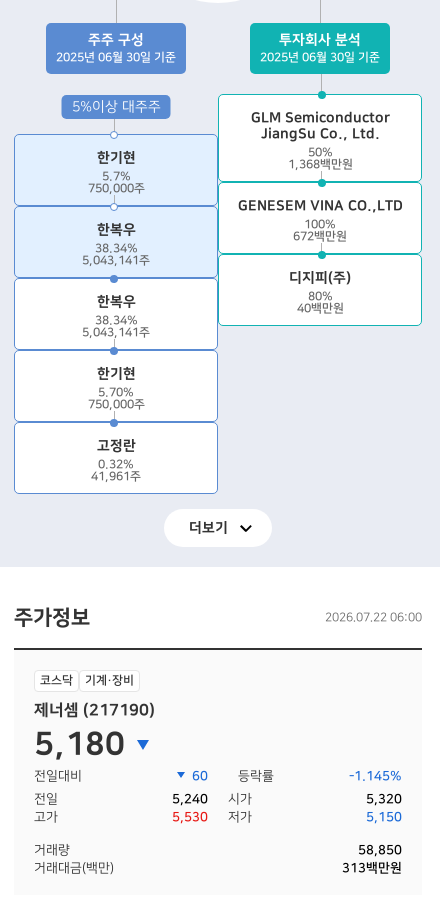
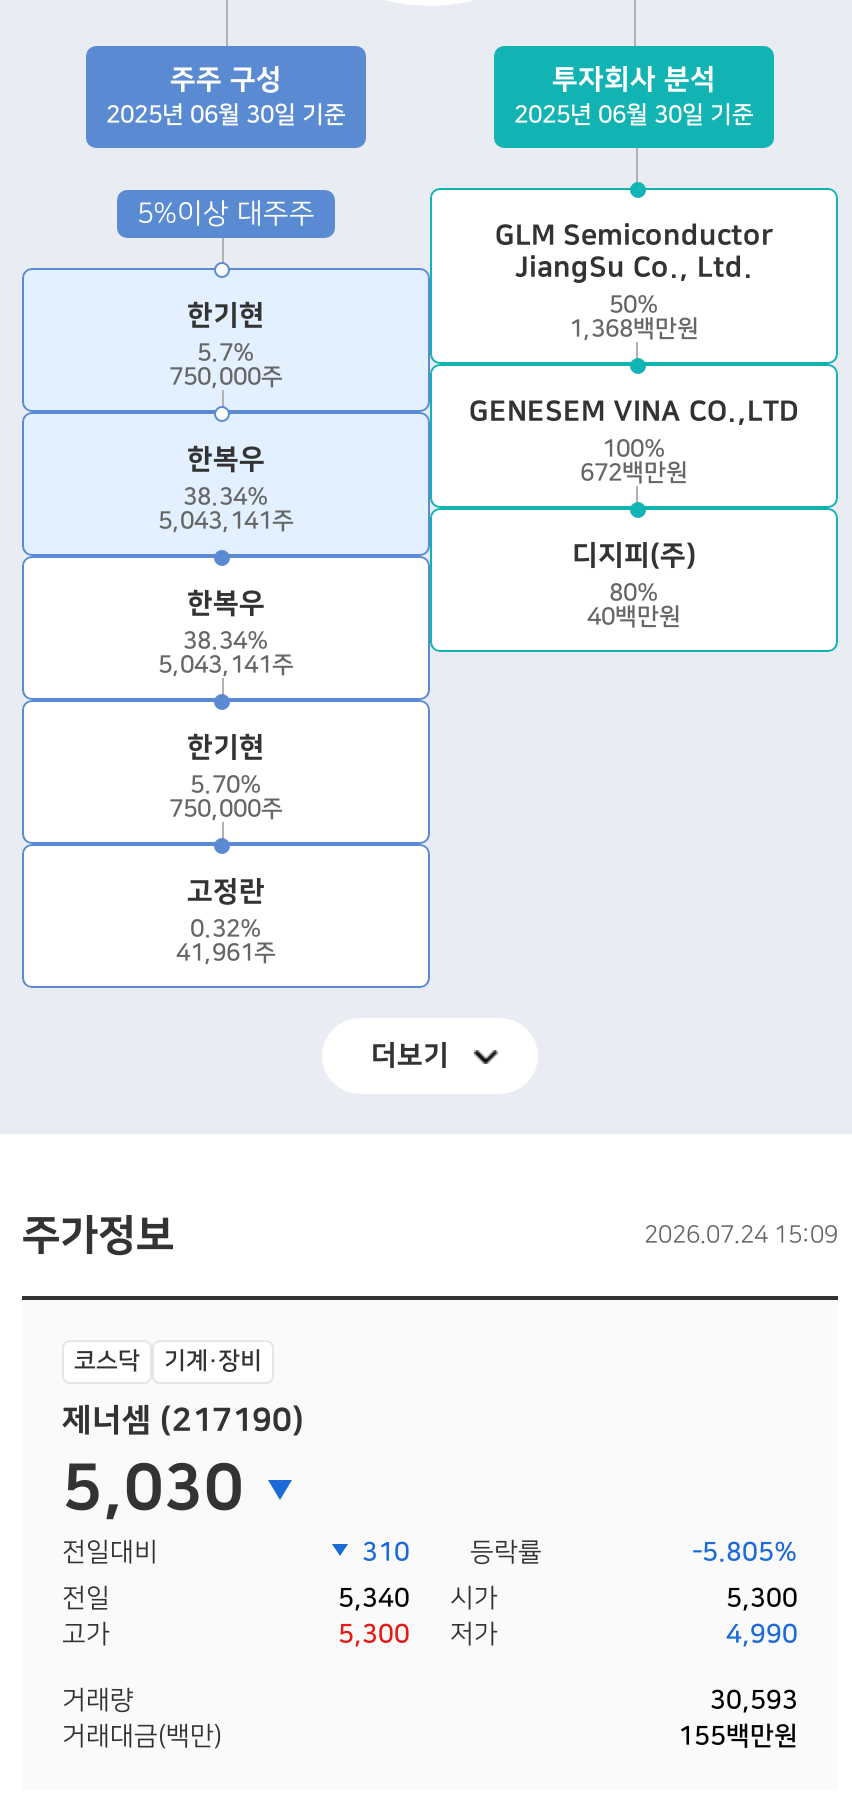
- 2026.07.22 06:00
+ 2026.07.24 15:09

- 5,180
+ 5,030

- 60
+ 310

- -1.145%
+ -5.805%

- 5,240 시가
+ 5,340 시가

- 5,320
+ 5,300

- 5,530 저가
+ 5,300 저가

- 5,150
+ 4,990

- 58,850
+ 30,593

- 313백만원
+ 155백만원
